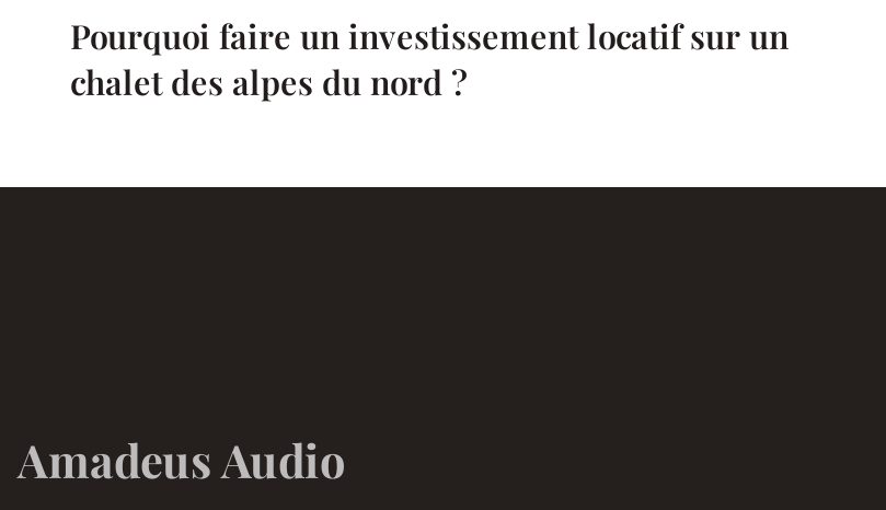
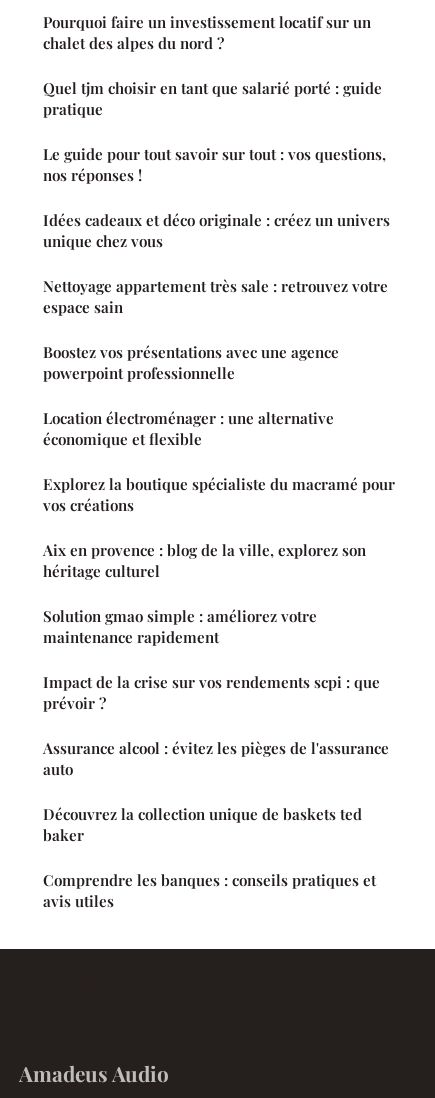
+ Quel tjm choisir en tant que salarié porté : guide
+ pratique
+ Le guide pour tout savoir sur tout : vos questions,
+ nos réponses !
+ Idées cadeaux et déco originale : créez un univers
+ unique chez vous
+ Nettoyage appartement très sale : retrouvez votre
+ espace sain
+ Boostez vos présentations avec une agence
+ powerpoint professionnelle
+ Location électroménager : une alternative
+ économique et flexible
+ Explorez la boutique spécialiste du macramé pour
+ vos créations
+ Aix en provence : blog de la ville, explorez son
+ héritage culturel
+ Solution gmao simple : améliorez votre
+ maintenance rapidement
+ Impact de la crise sur vos rendements scpi : que
+ prévoir ?
+ Assurance alcool : évitez les pièges de l'assurance
+ auto
+ Découvrez la collection unique de baskets ted
+ baker
+ Comprendre les banques : conseils pratiques et
+ avis utiles
